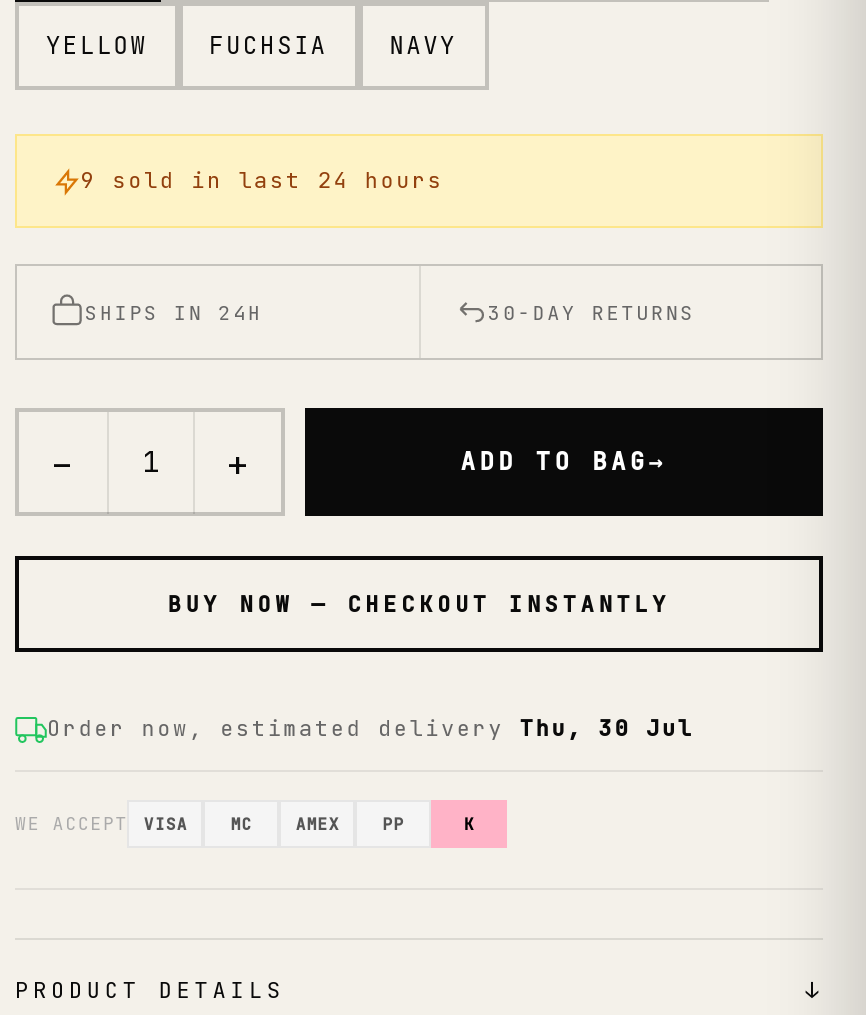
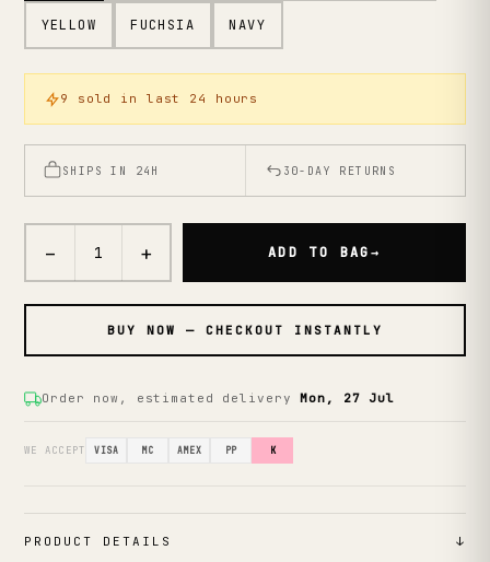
- Order now, estimated delivery Thu, 30 Jul
+ Order now, estimated delivery Mon, 27 Jul
